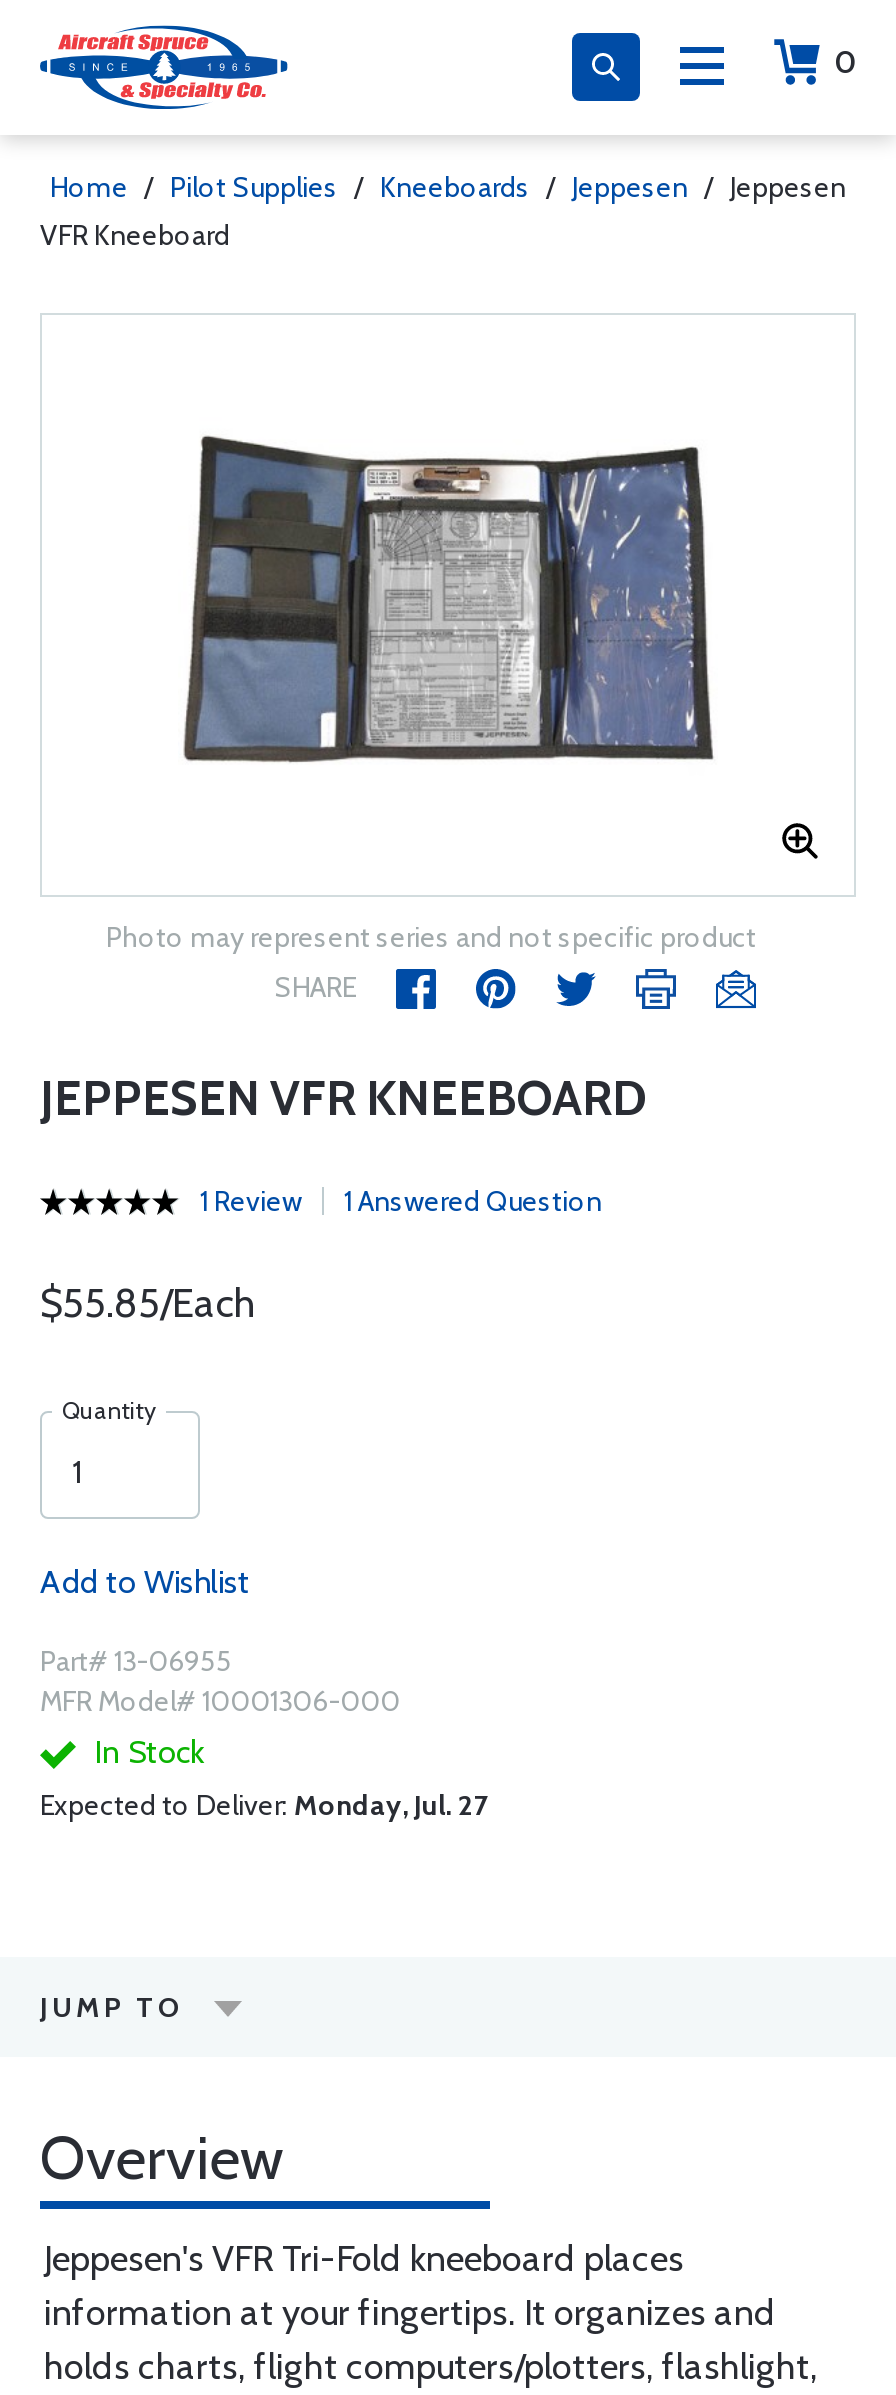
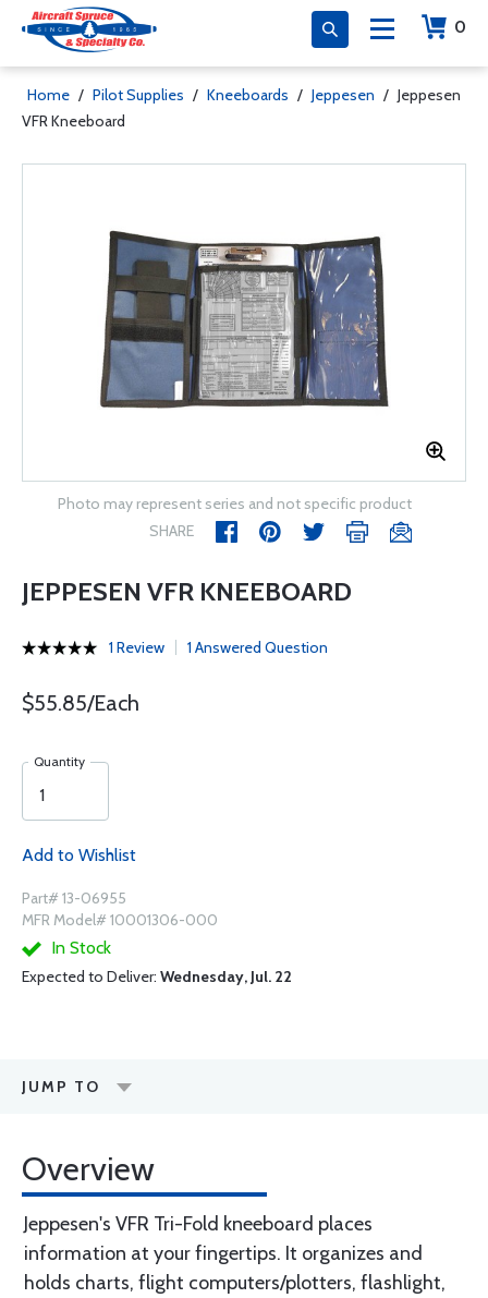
- Expected to Deliver: Monday, Jul. 27
+ Expected to Deliver: Wednesday, Jul. 22
